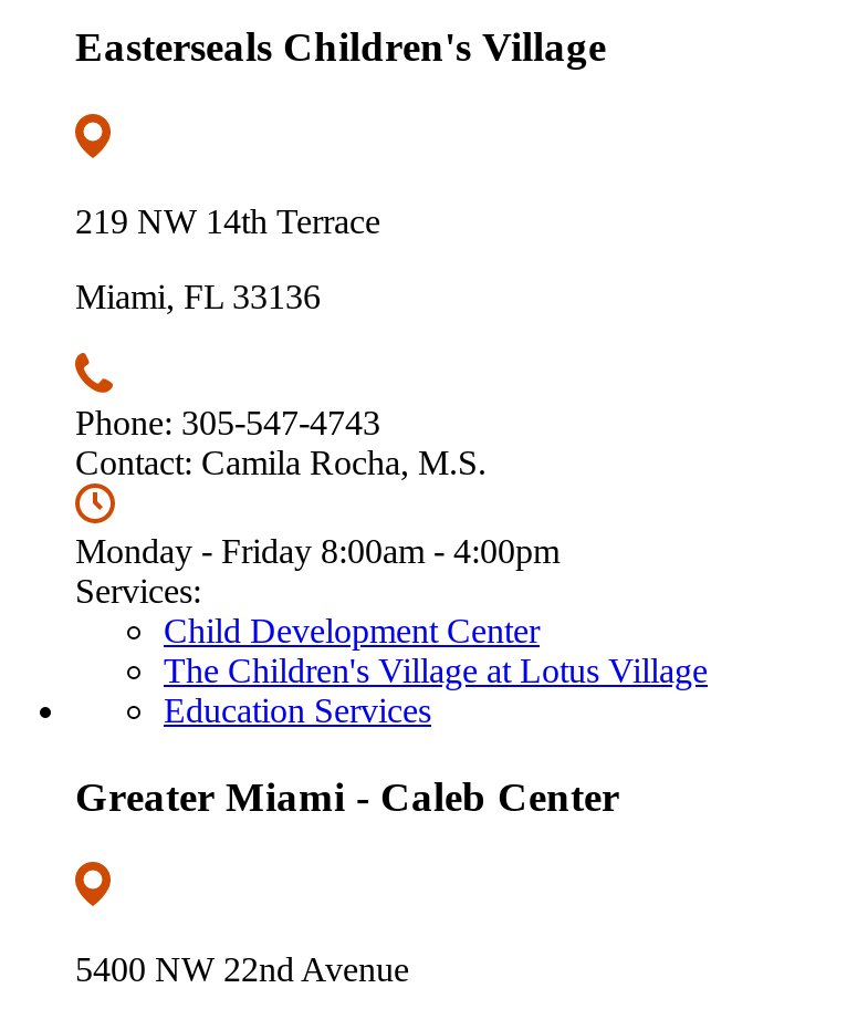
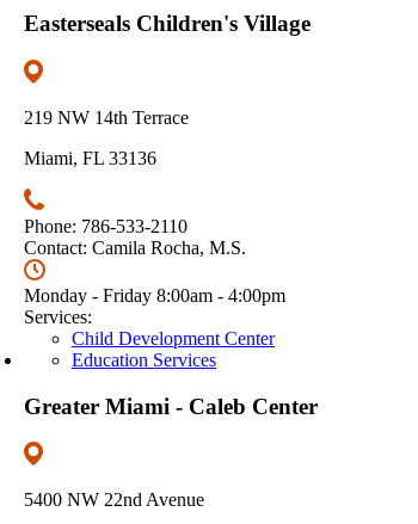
- Phone: 305-547-4743
+ Phone: 786-533-2110

- The Children's Village at Lotus Village
